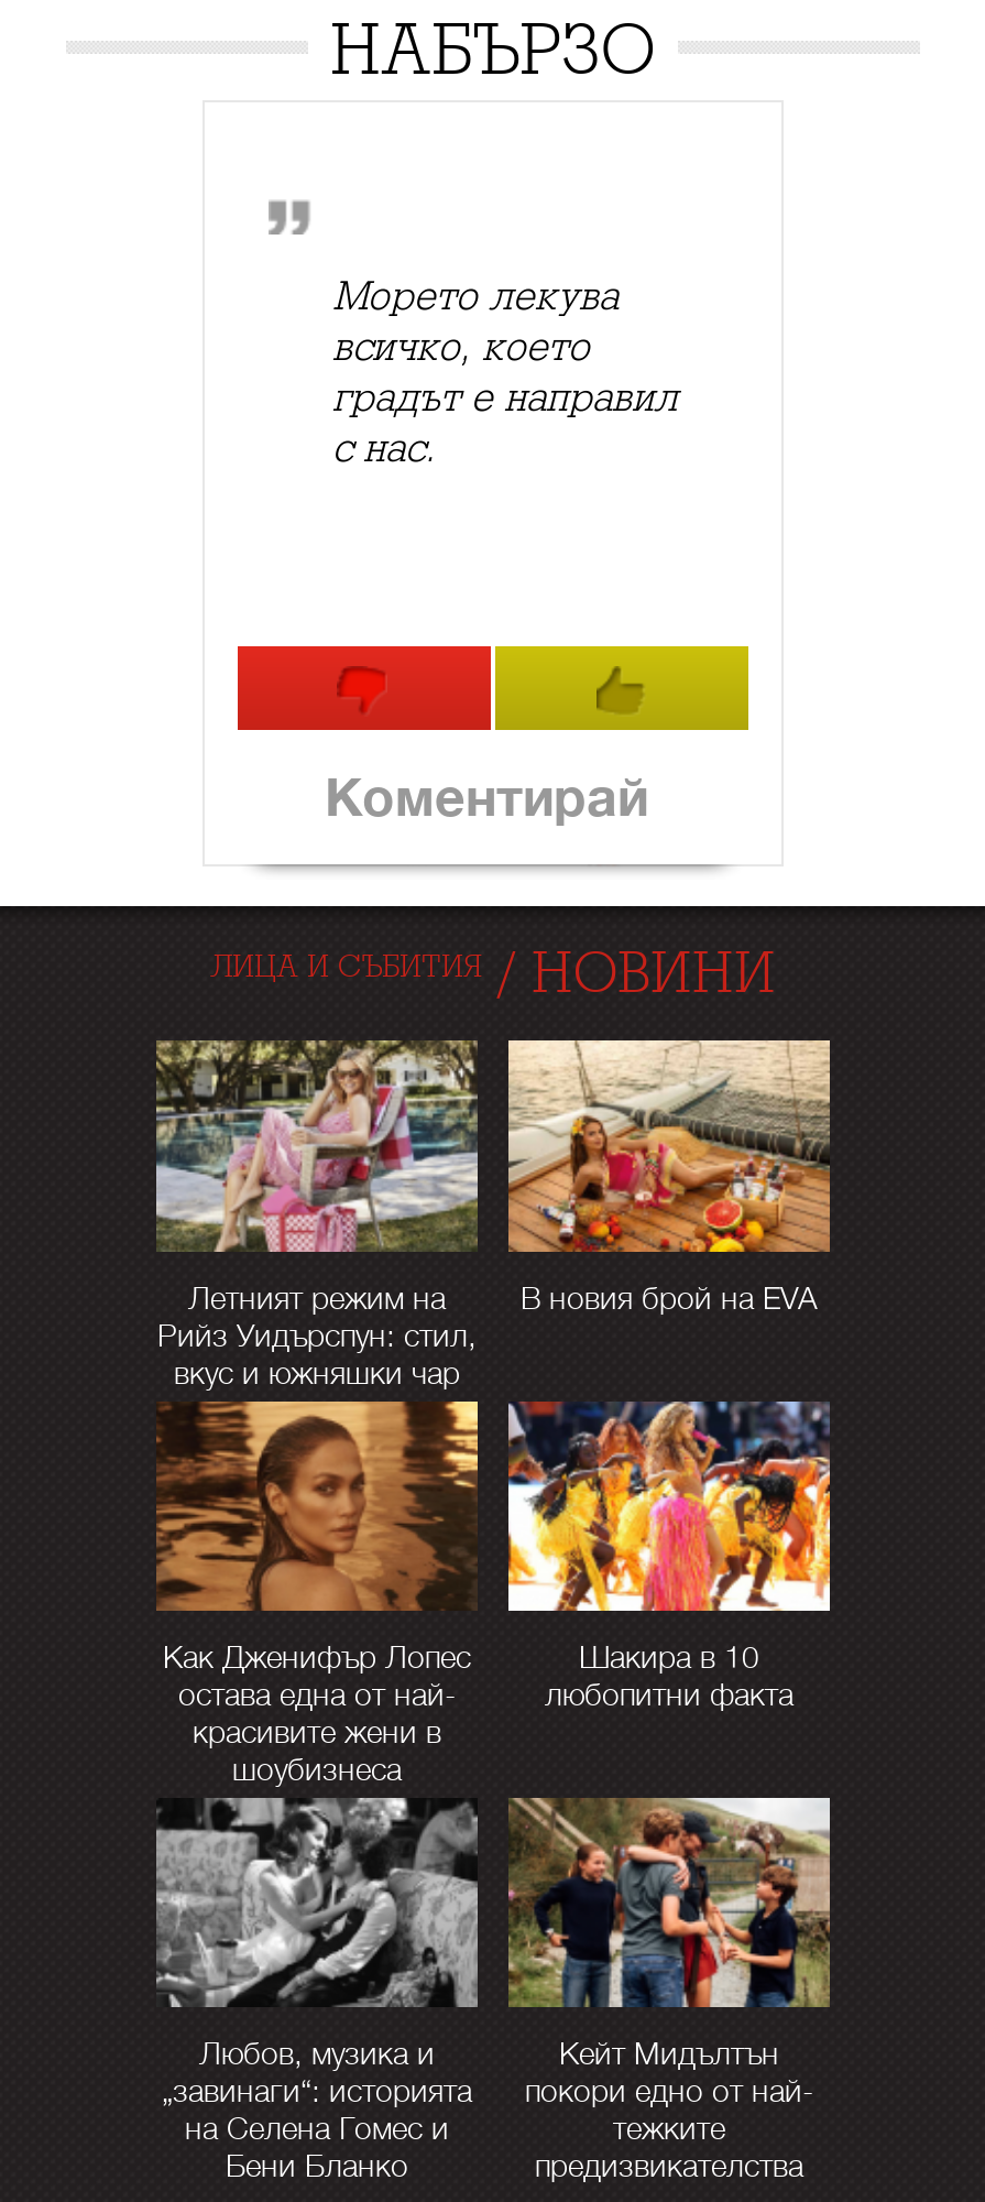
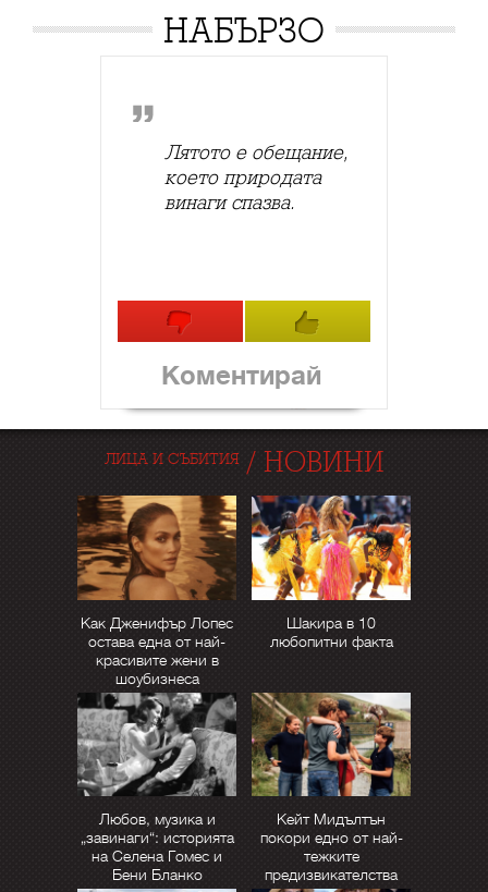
- Морето лекува
- всичко, което
- градът е направил
- с нас.
+ Лятото е обещание,
+ което природата
+ винаги спазва.

- [image]
- Летният режим на
- Рийз Уидърспун: стил,
- вкус и южняшки чар

- [image]
- В новия брой на EVA
